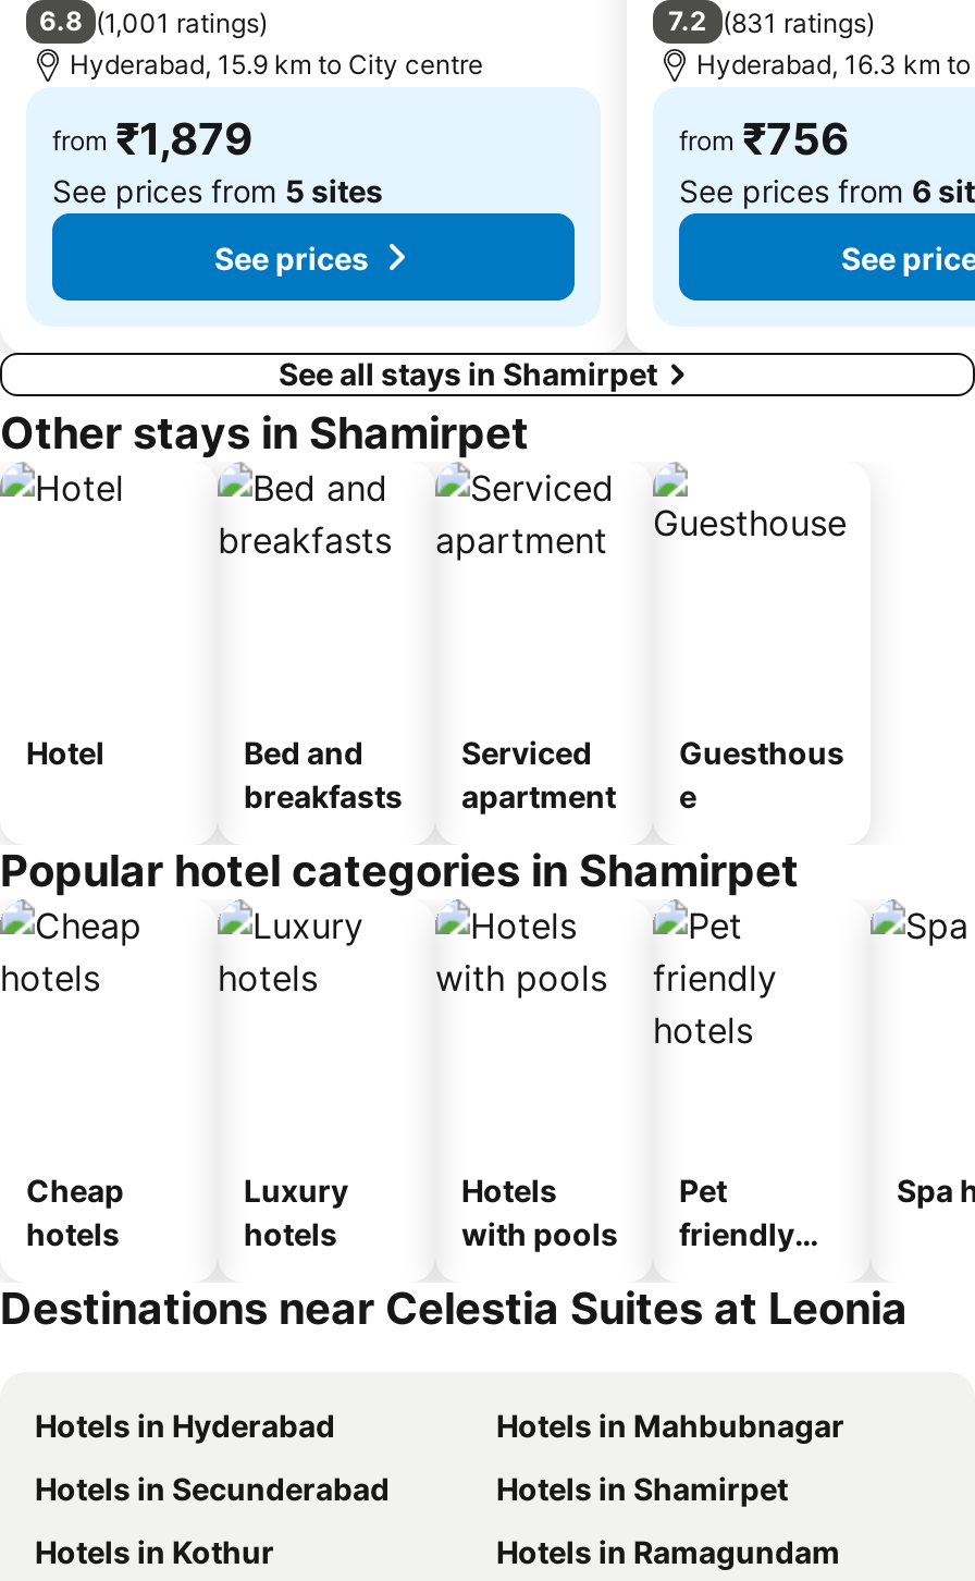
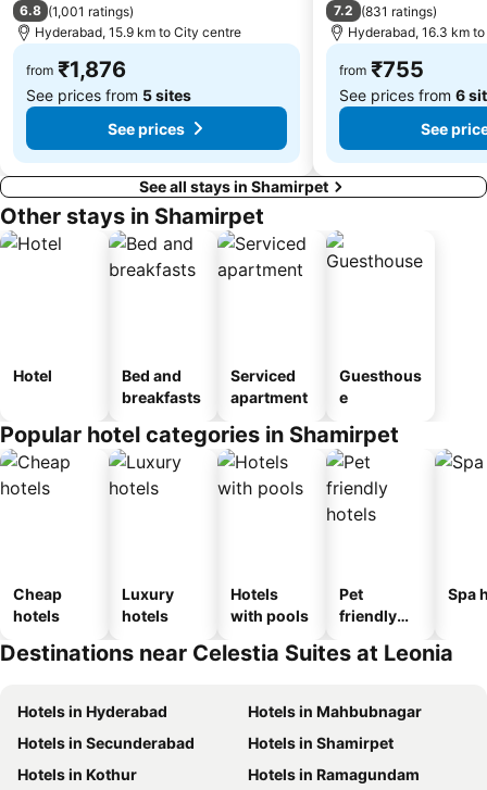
- from ₹1,879
+ from ₹1,876

- from ₹756
+ from ₹755
